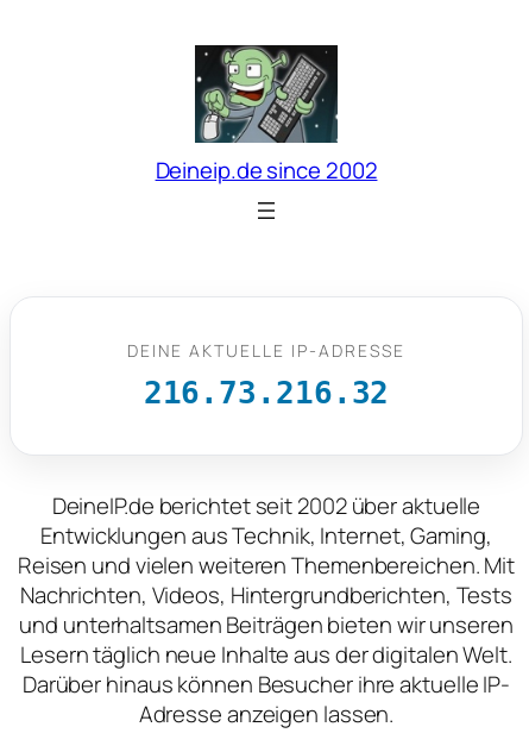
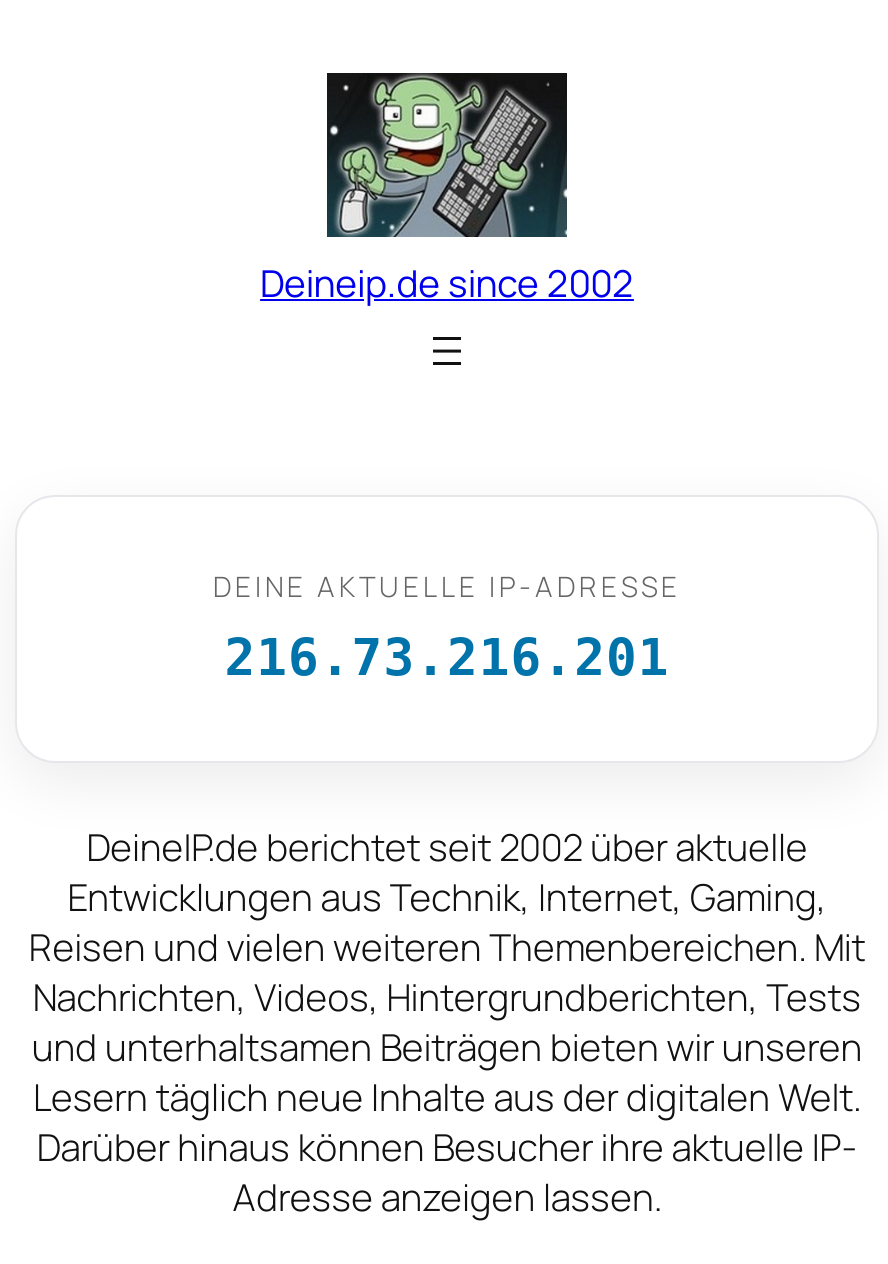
- 216.73.216.32
+ 216.73.216.201
